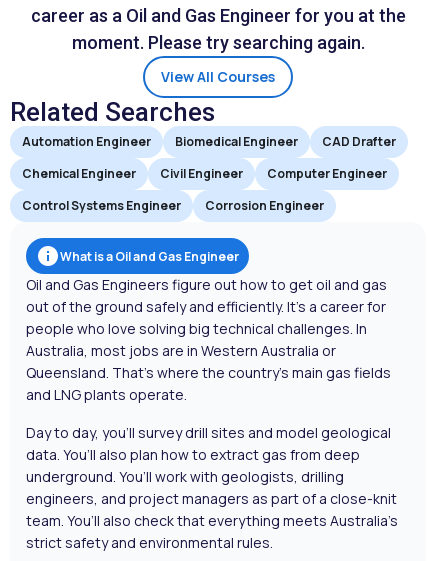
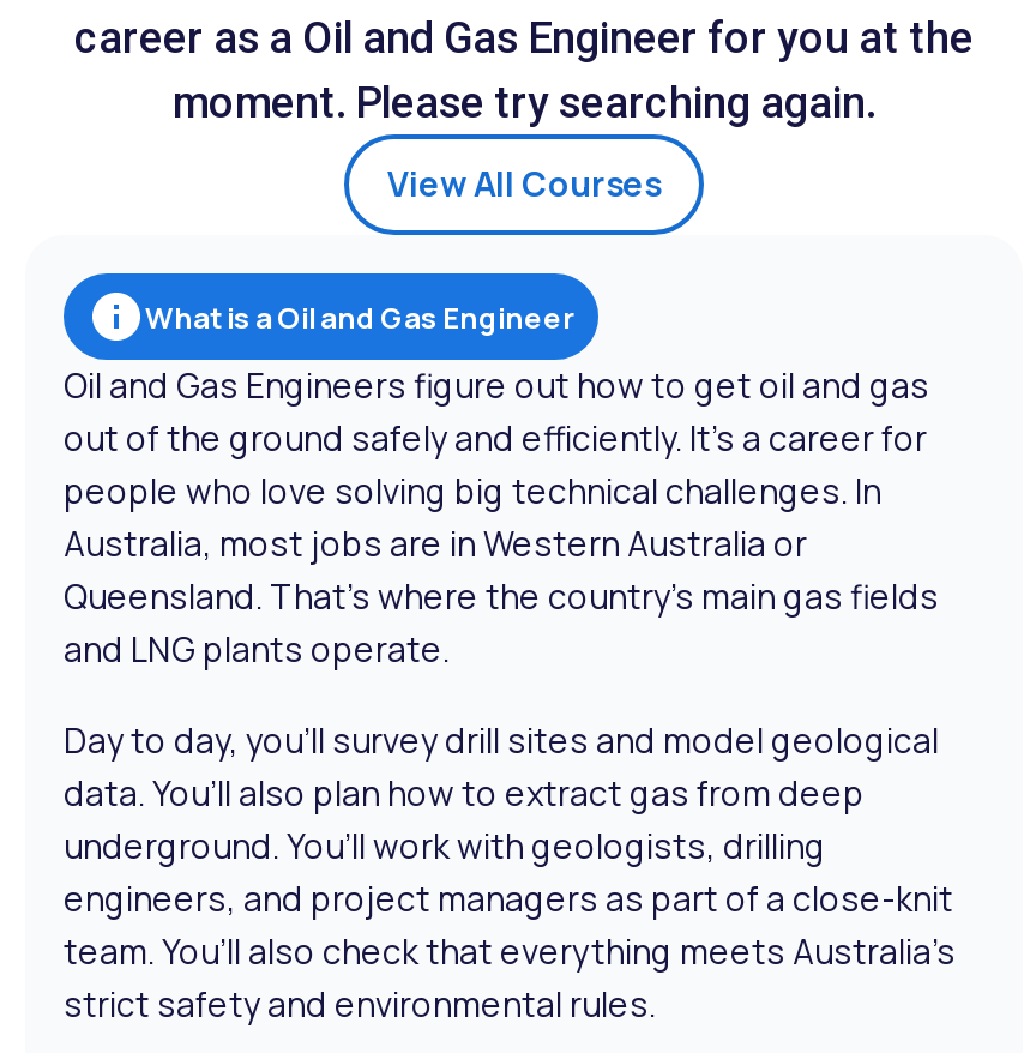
- Related Searches
- Automation Engineer
- Biomedical Engineer
- CAD Drafter
- Chemical Engineer
- Civil Engineer
- Computer Engineer
- Control Systems Engineer
- Corrosion Engineer
